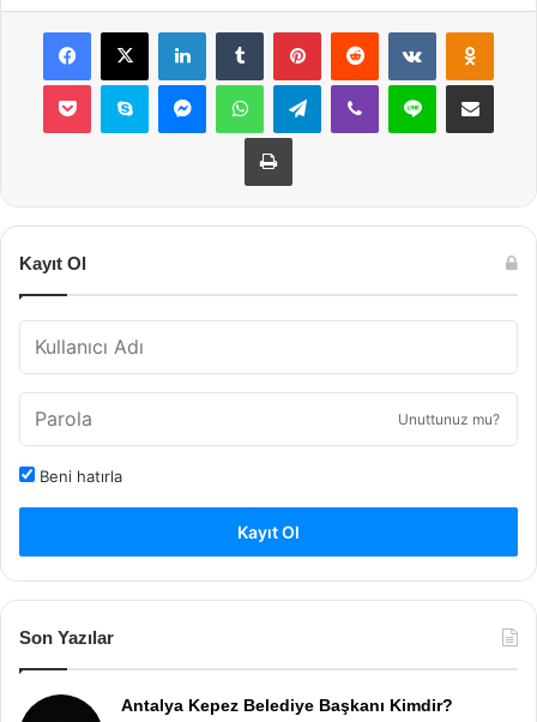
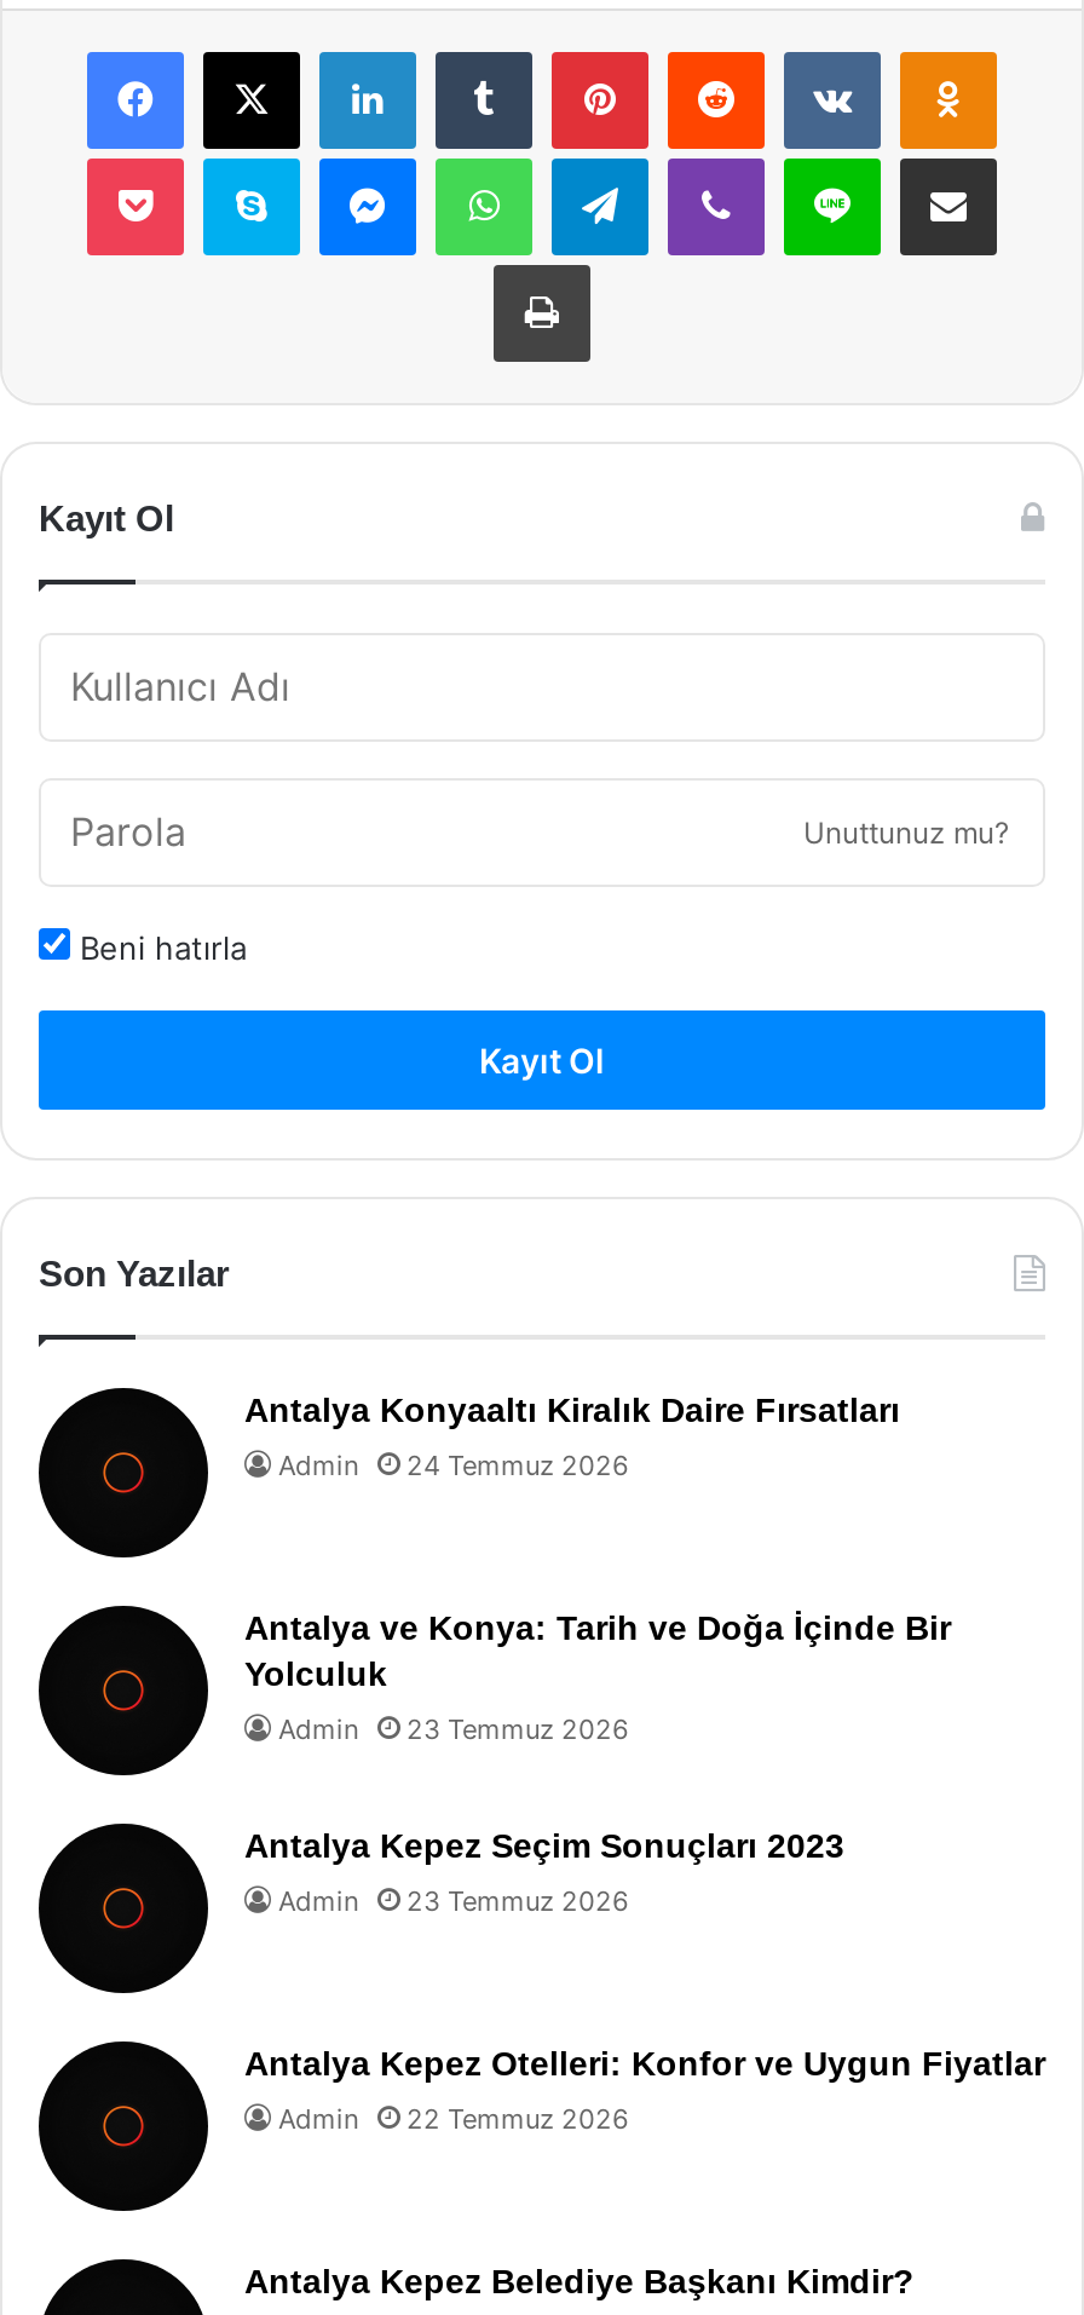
+ [image]
+ Antalya Konyaaltı Kiralık Daire Fırsatları
+ Admin
+ 24 Temmuz 2026

+ [image]
+ Antalya ve Konya: Tarih ve Doğa İçinde Bir
+ Yolculuk
+ Admin
+ 23 Temmuz 2026
+ Antalya Kepez Seçim Sonuçları 2023
+ Admin
+ 23 Temmuz 2026

+ [image]
+ Antalya Kepez Otelleri: Konfor ve Uygun Fiyatlar
+ Admin
+ 22 Temmuz 2026

+ [image]
